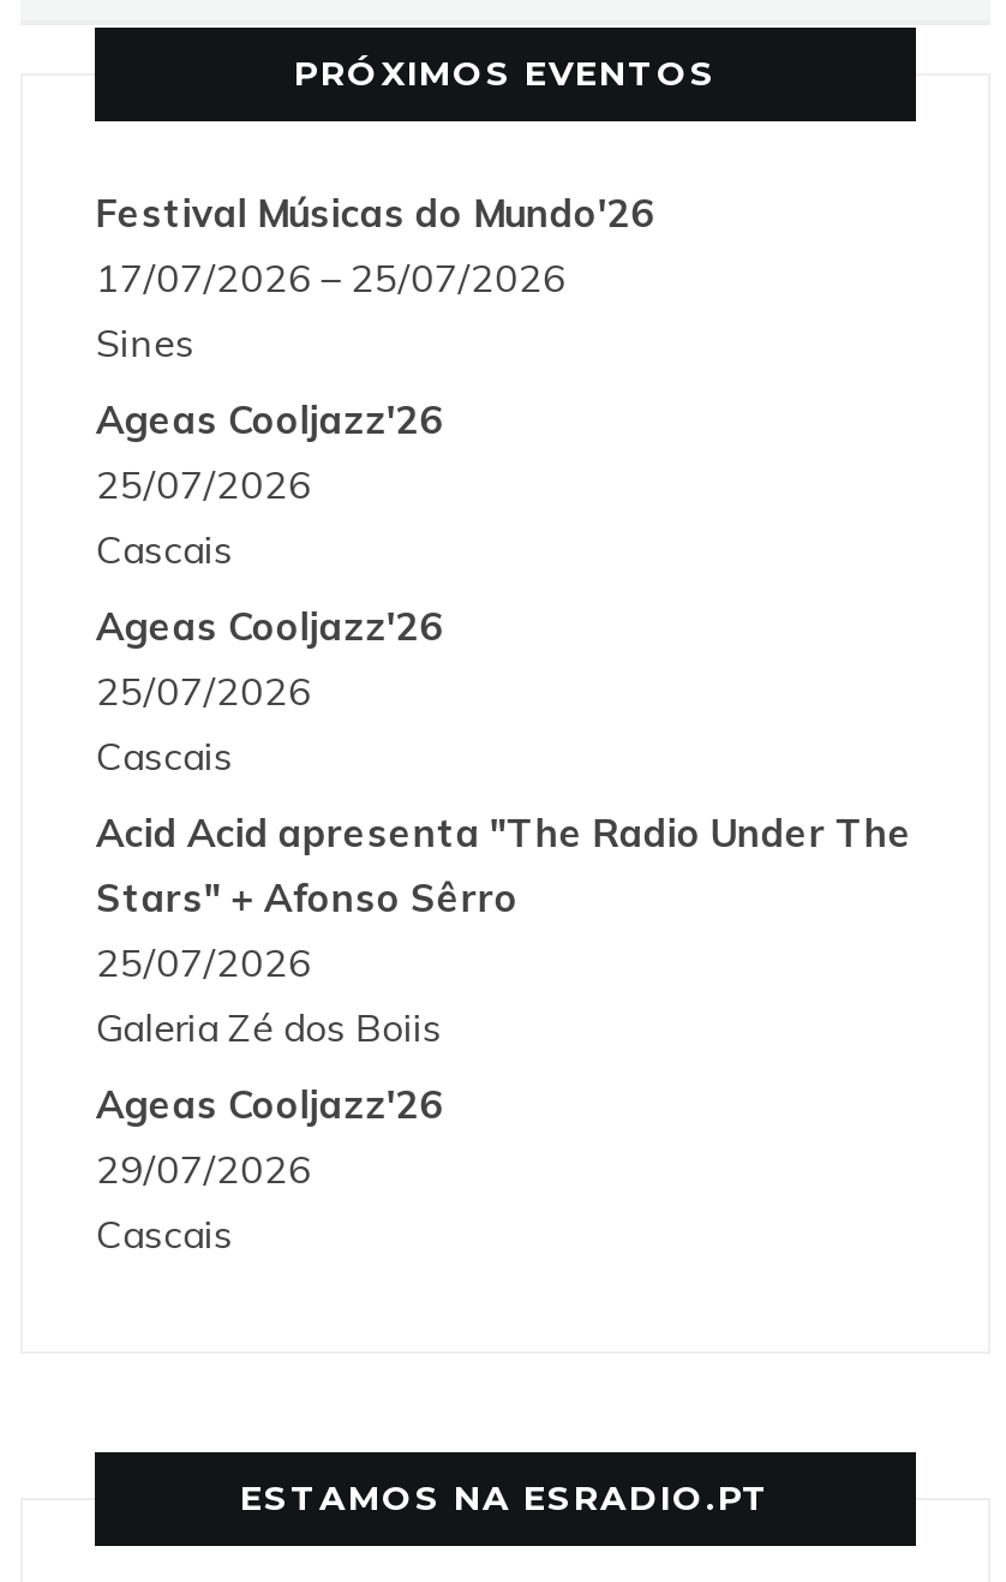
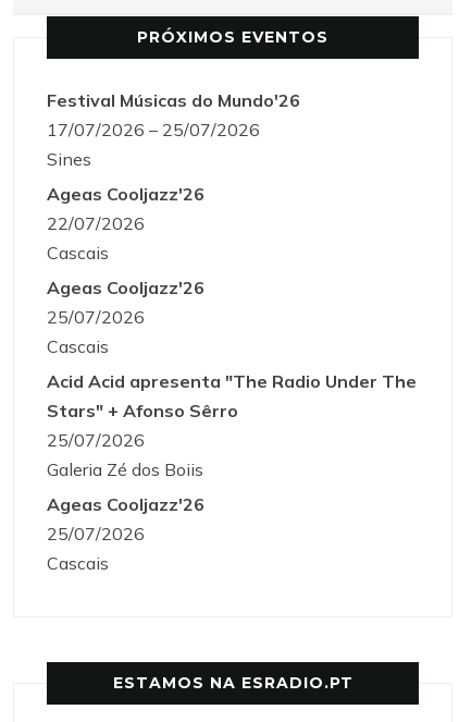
- 25/07/2026
+ 22/07/2026

- 29/07/2026
+ 25/07/2026
